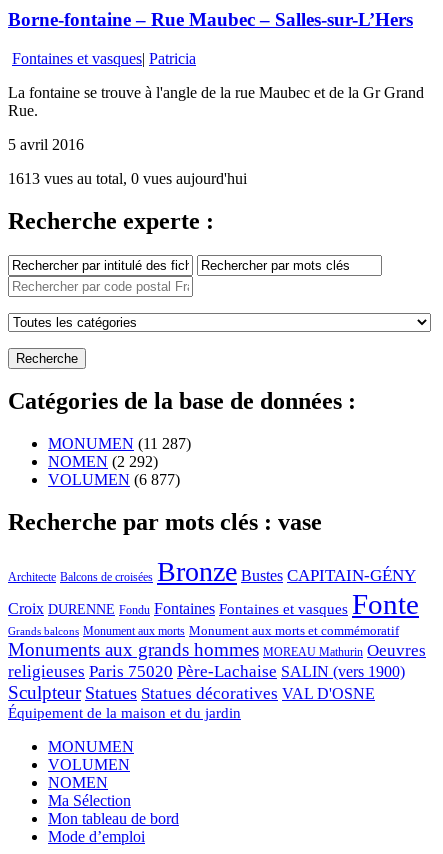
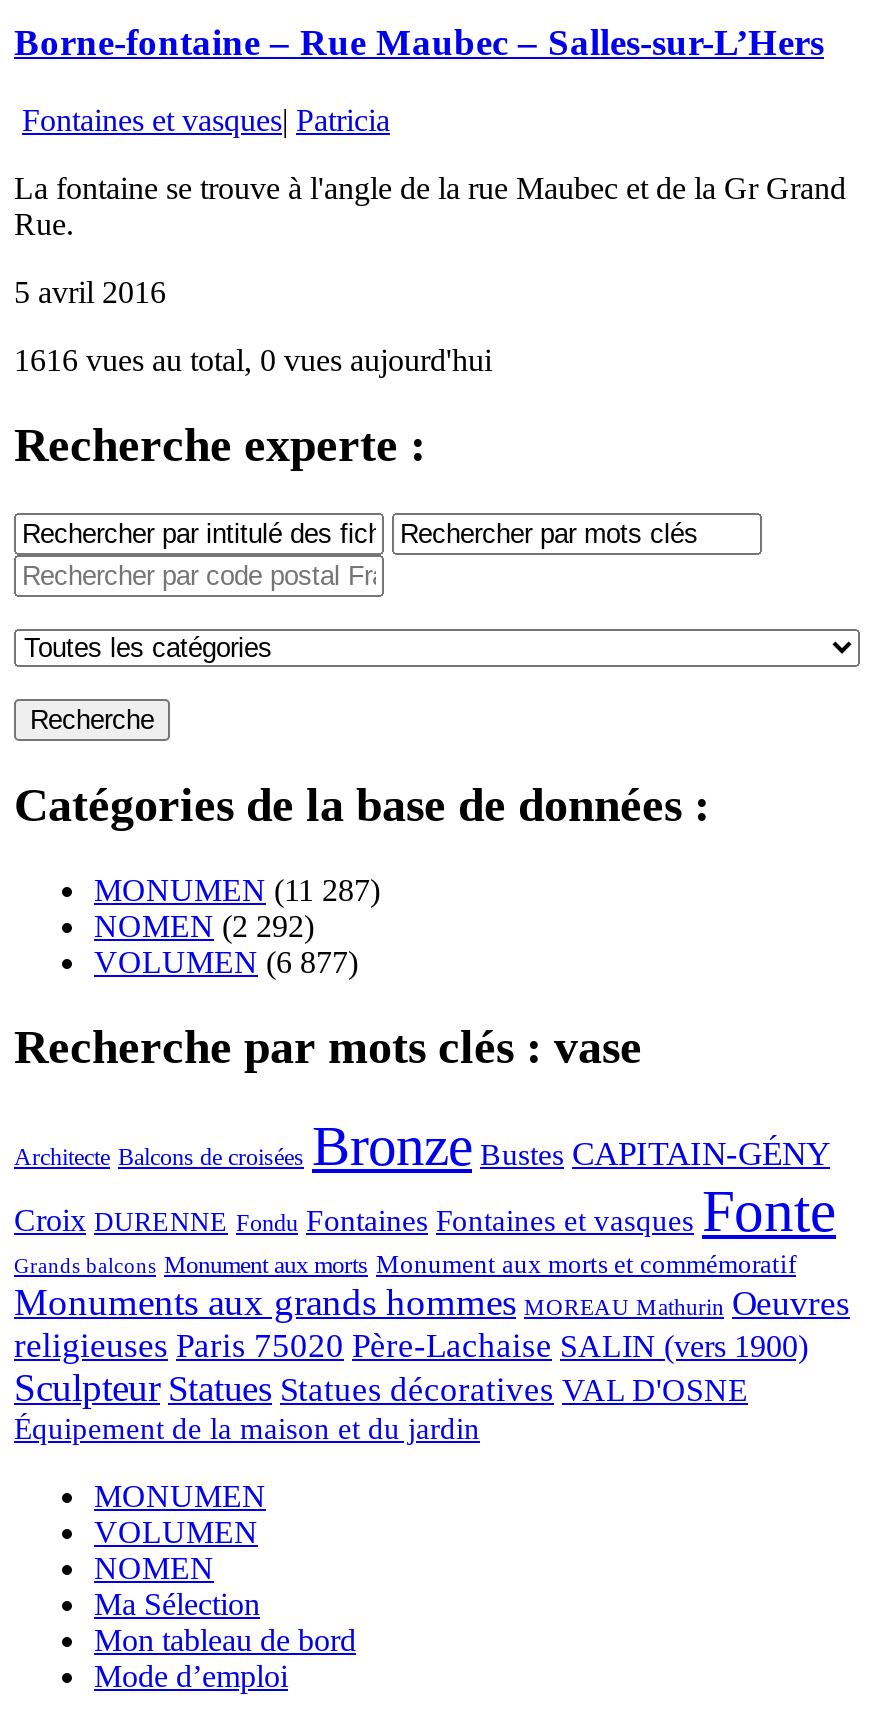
- 1613 vues au total, 0 vues aujourd'hui
+ 1616 vues au total, 0 vues aujourd'hui
